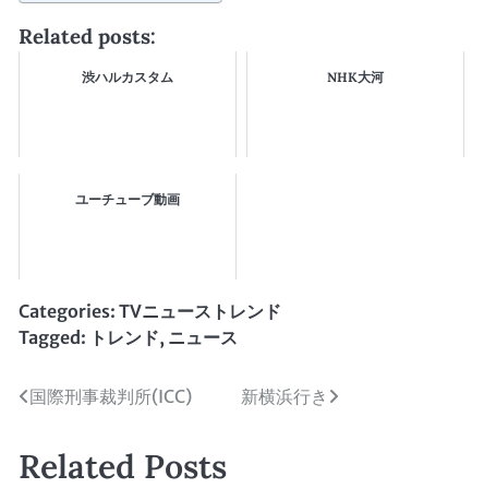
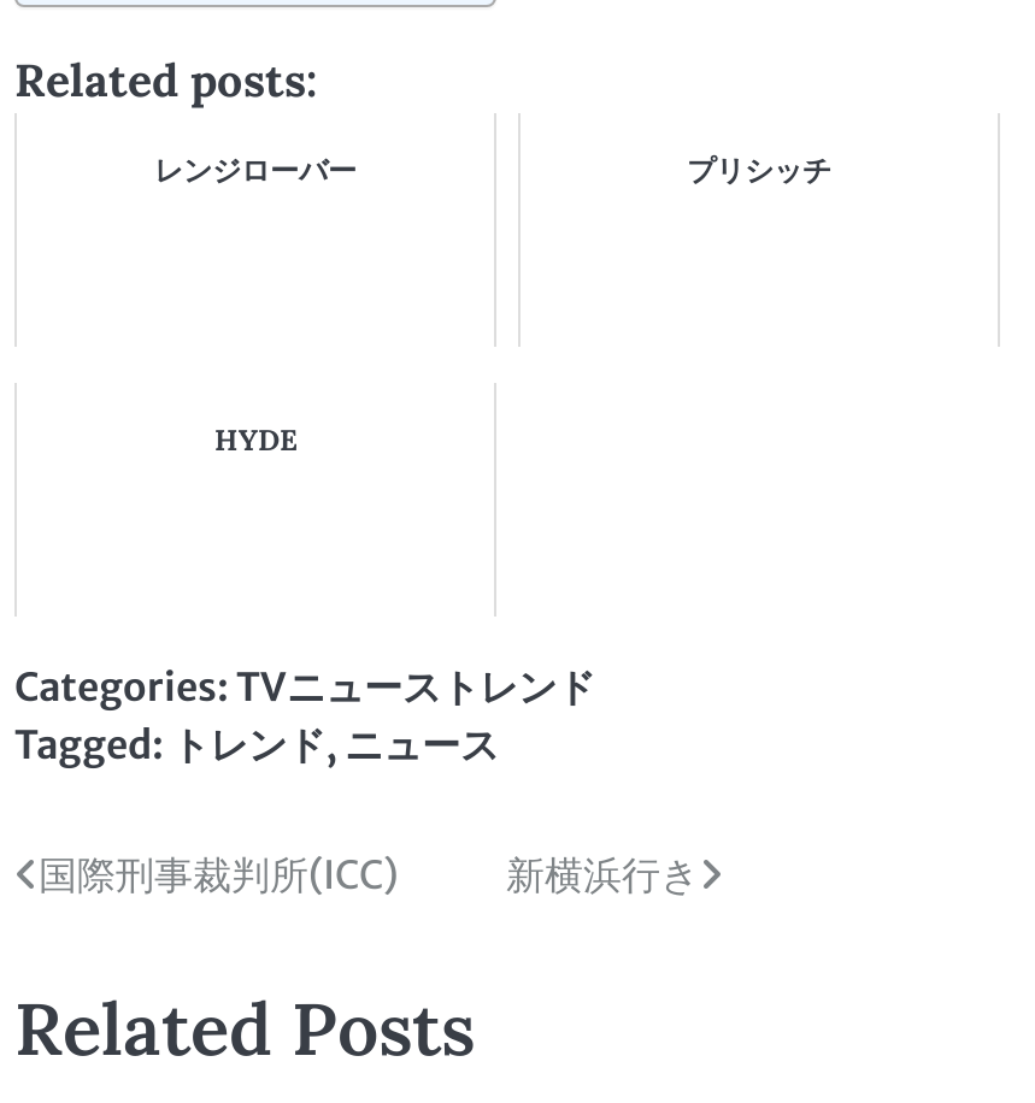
- 渋ハルカスタム
- NHK大河
+ レンジローバー
+ プリシッチ

- ユーチューブ動画
+ HYDE
